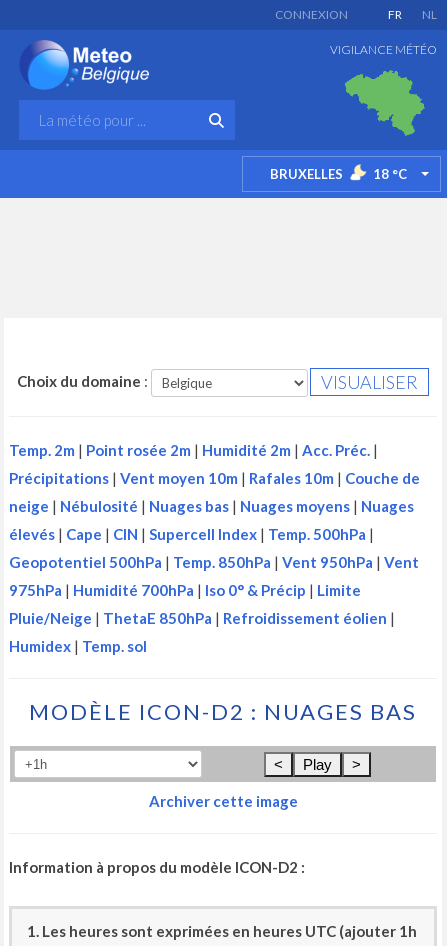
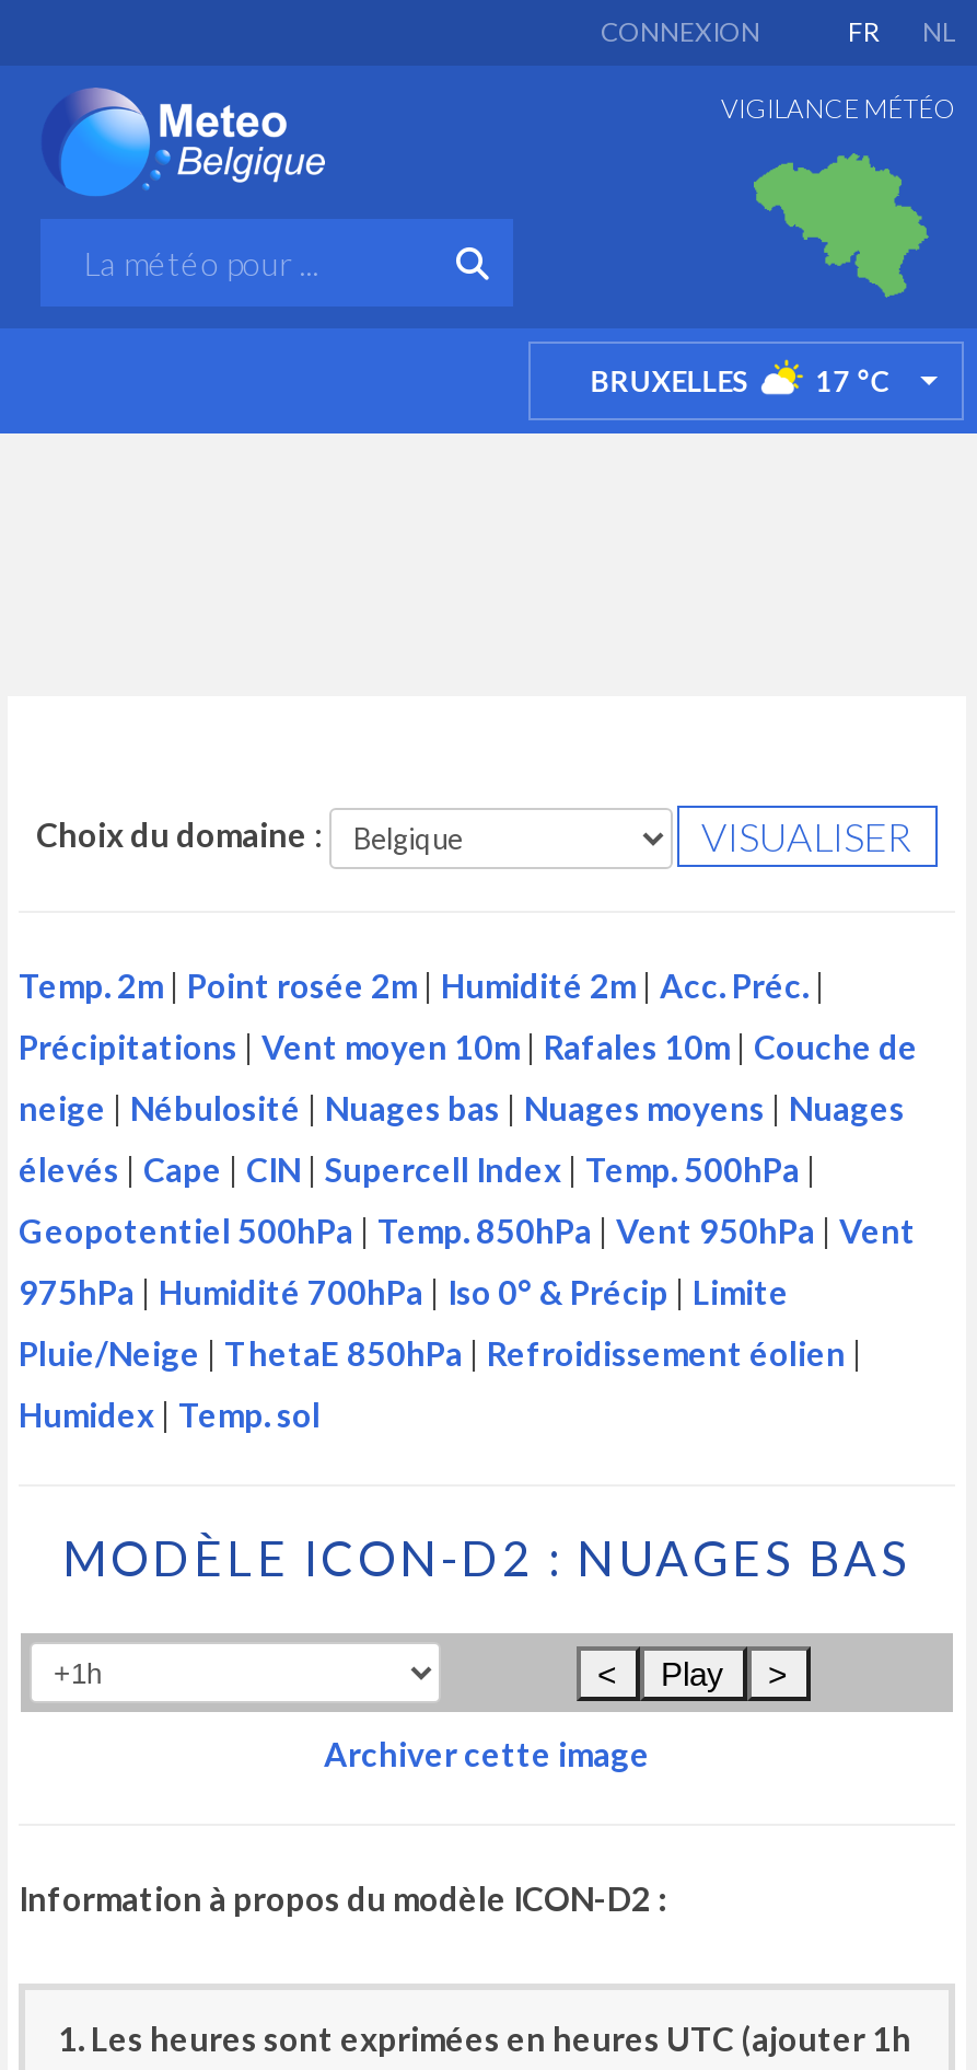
- 18 °C
+ 17 °C
